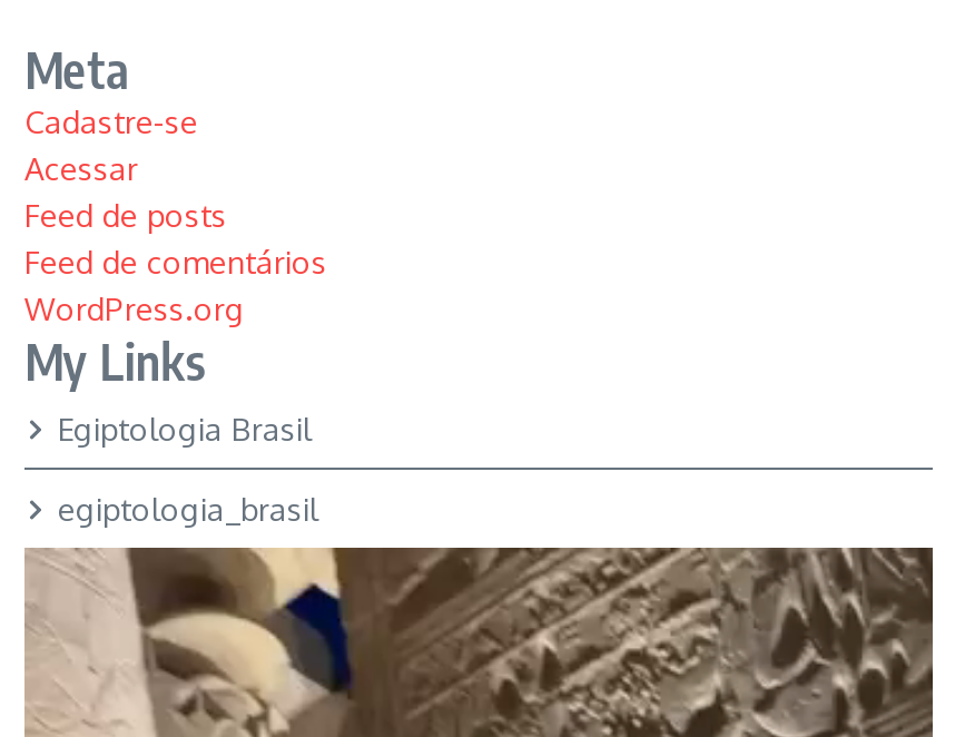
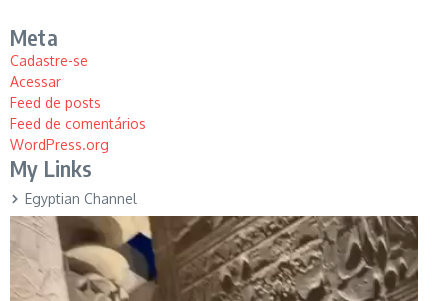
- Egiptologia Brasil
- egiptologia_brasil
+ Egyptian Channel
